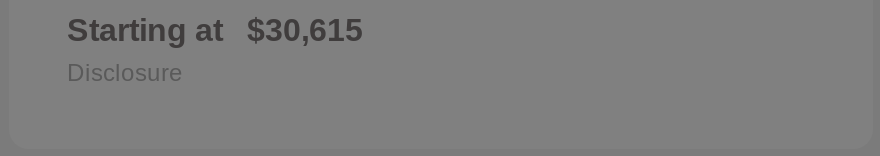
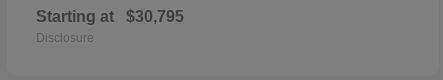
- Starting at $30,615
+ Starting at $30,795
